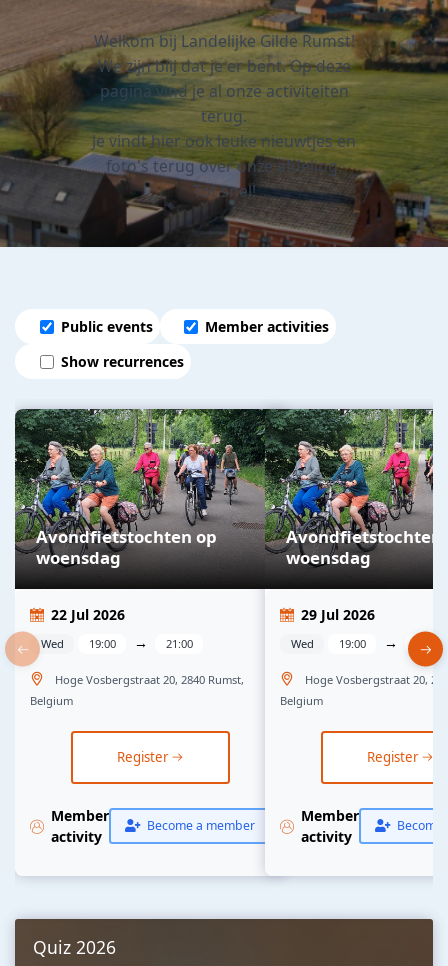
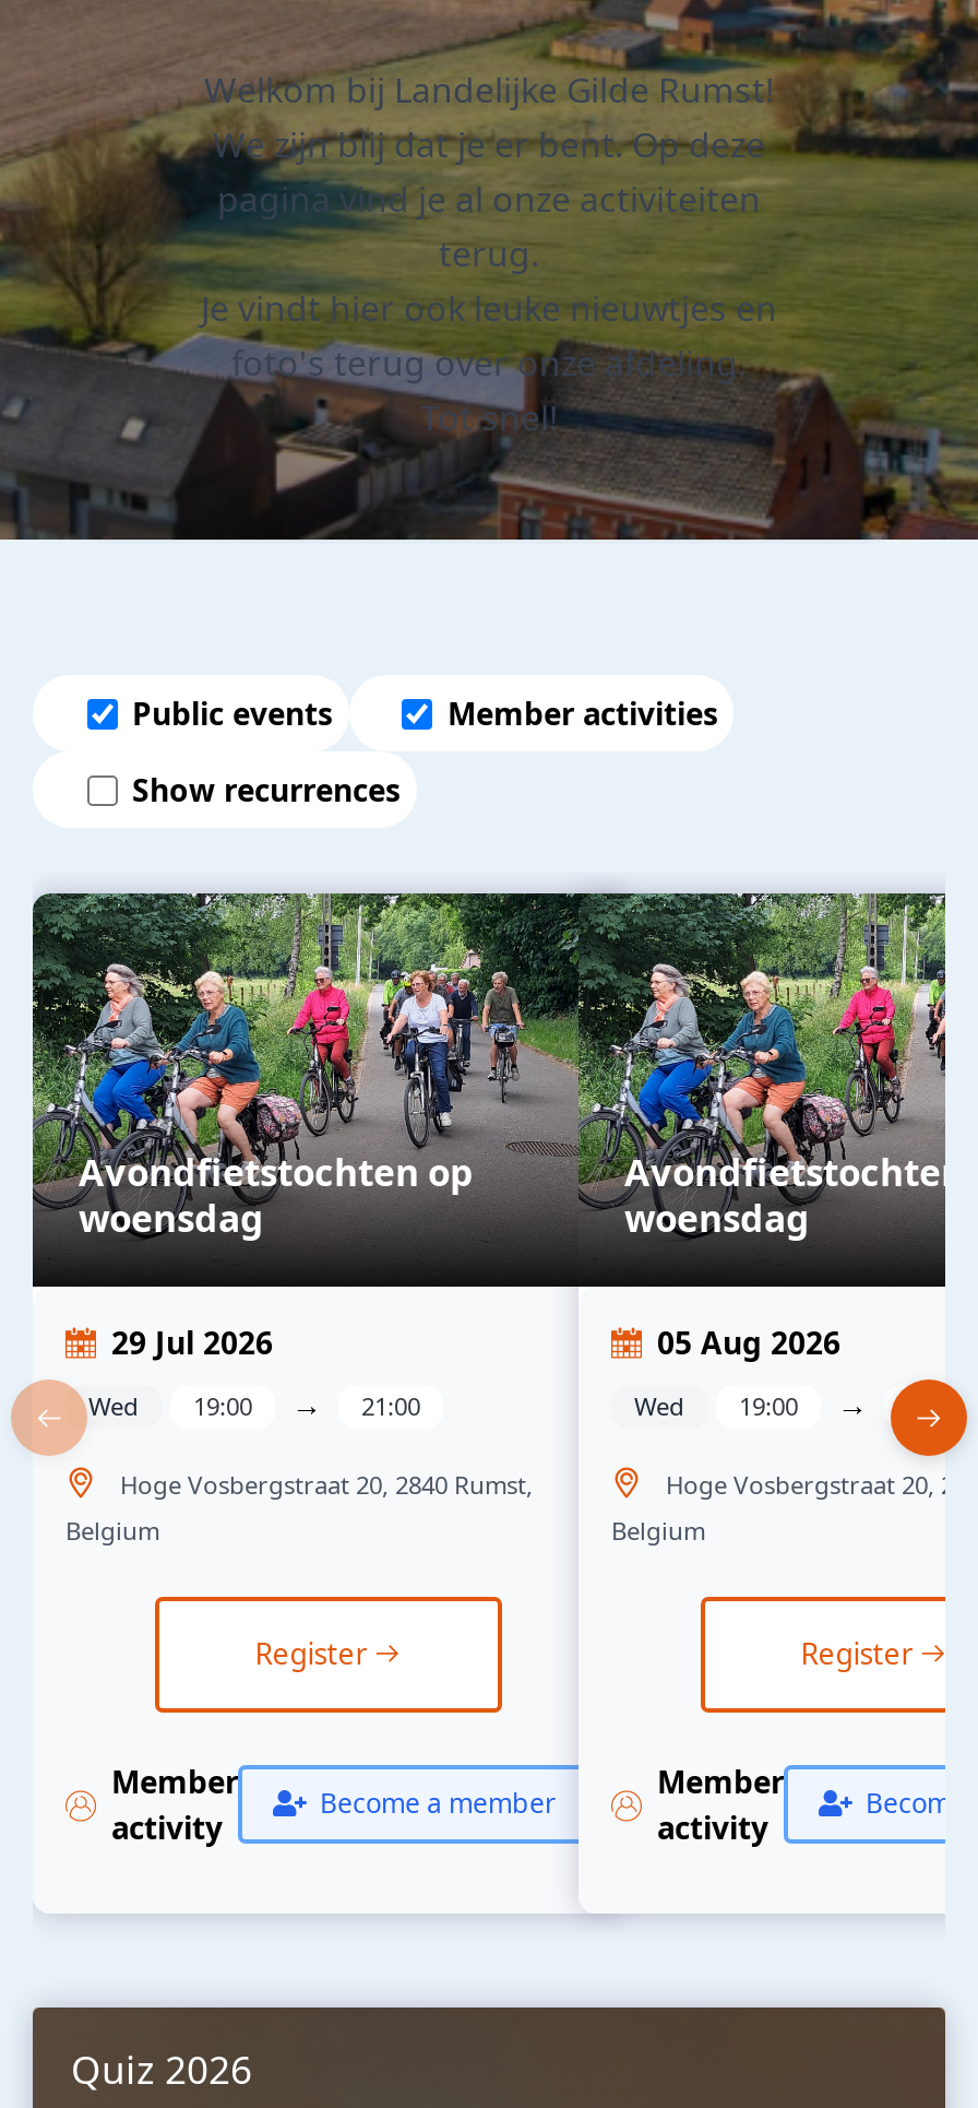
- 22 Jul 2026
+ 29 Jul 2026

- 29 Jul 2026
+ 05 Aug 2026
